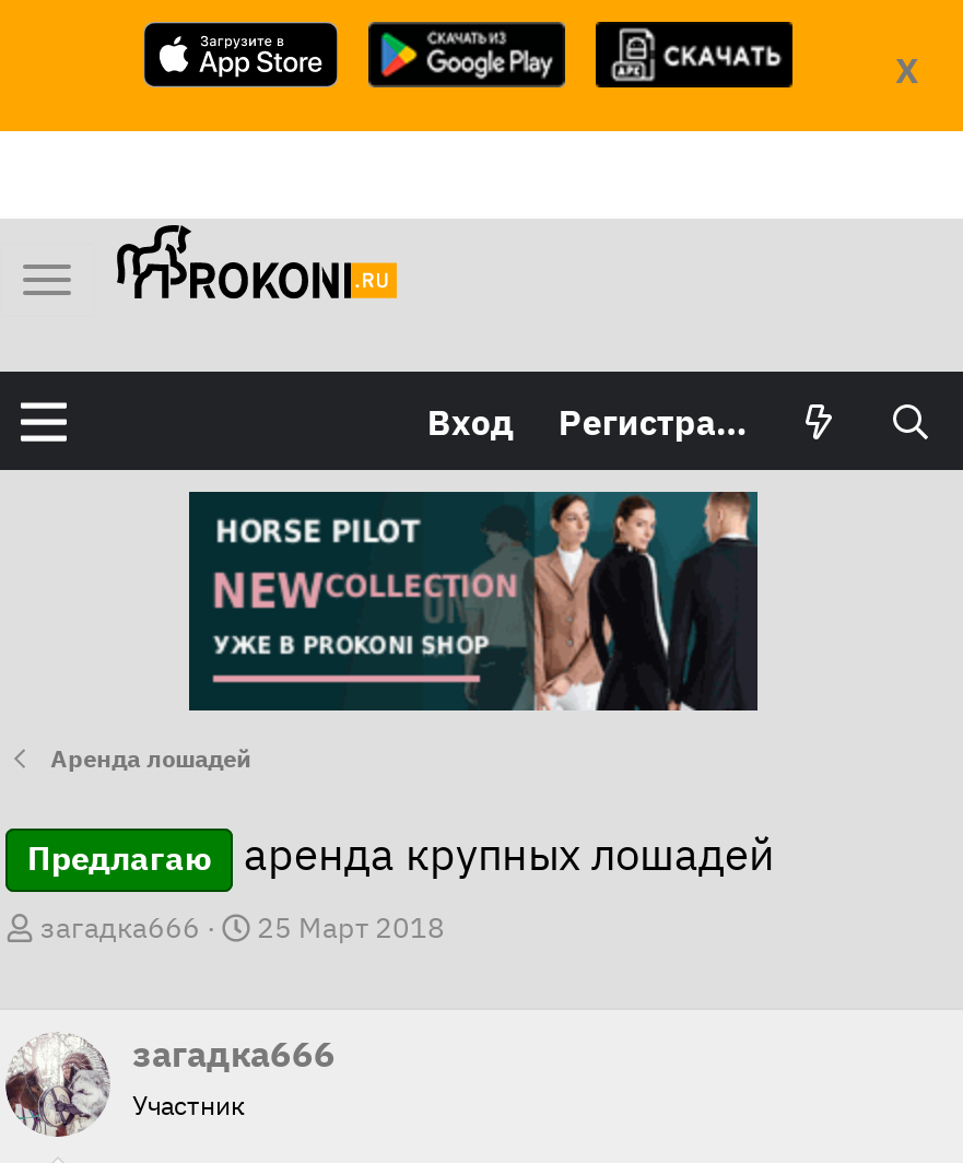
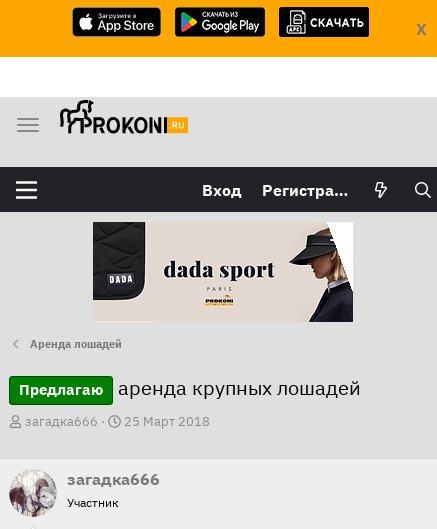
- [image]
+ [image]
